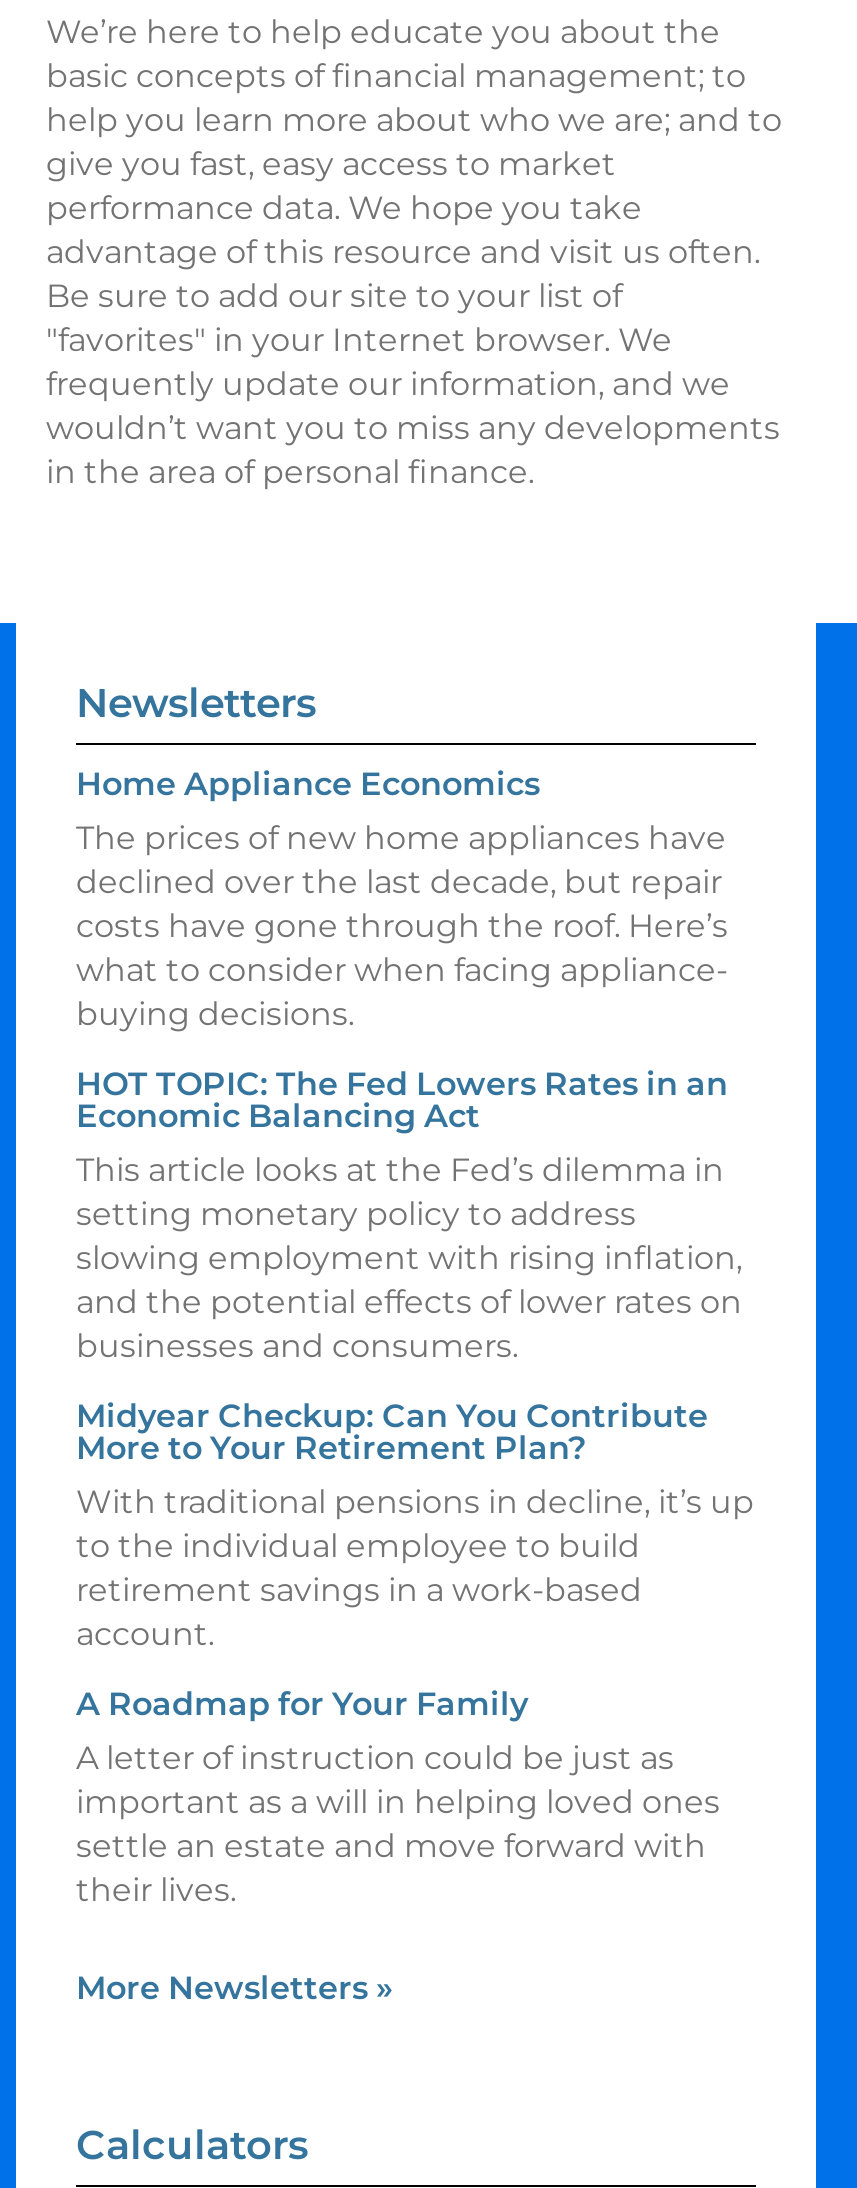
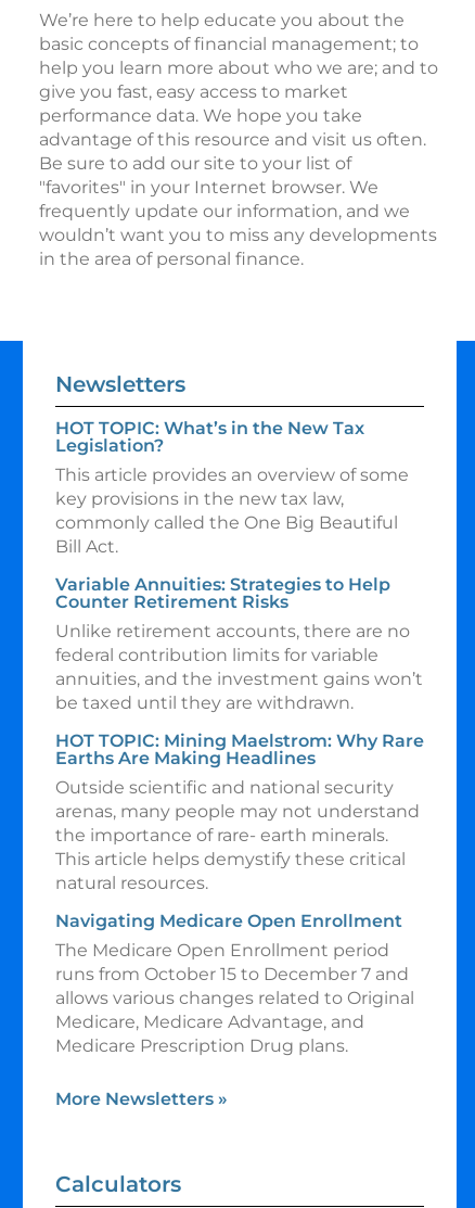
- Home Appliance Economics
- The prices of new home appliances have
- declined over the last decade, but repair
- costs have gone through the roof. Here’s
- what to consider when facing appliance-
- buying decisions.
+ HOT TOPIC: What’s in the New Tax
+ Legislation?
+ This article provides an overview of some
+ key provisions in the new tax law,
+ commonly called the One Big Beautiful
+ Bill Act.

- HOT TOPIC: The Fed Lowers Rates in an
- Economic Balancing Act
- This article looks at the Fed’s dilemma in
- setting monetary policy to address
- slowing employment with rising inflation,
- and the potential effects of lower rates on
- businesses and consumers.
+ Variable Annuities: Strategies to Help
+ Counter Retirement Risks
+ Unlike retirement accounts, there are no
+ federal contribution limits for variable
+ annuities, and the investment gains won’t
+ be taxed until they are withdrawn.

- Midyear Checkup: Can You Contribute
- More to Your Retirement Plan?
- With traditional pensions in decline, it’s up
- to the individual employee to build
- retirement savings in a work-based
- account.
+ HOT TOPIC: Mining Maelstrom: Why Rare
+ Earths Are Making Headlines
+ Outside scientific and national security
+ arenas, many people may not understand
+ the importance of rare- earth minerals.
+ This article helps demystify these critical
+ natural resources.

- A Roadmap for Your Family
- A letter of instruction could be just as
- important as a will in helping loved ones
- settle an estate and move forward with
- their lives.
+ Navigating Medicare Open Enrollment
+ The Medicare Open Enrollment period
+ runs from October 15 to December 7 and
+ allows various changes related to Original
+ Medicare, Medicare Advantage, and
+ Medicare Prescription Drug plans.
